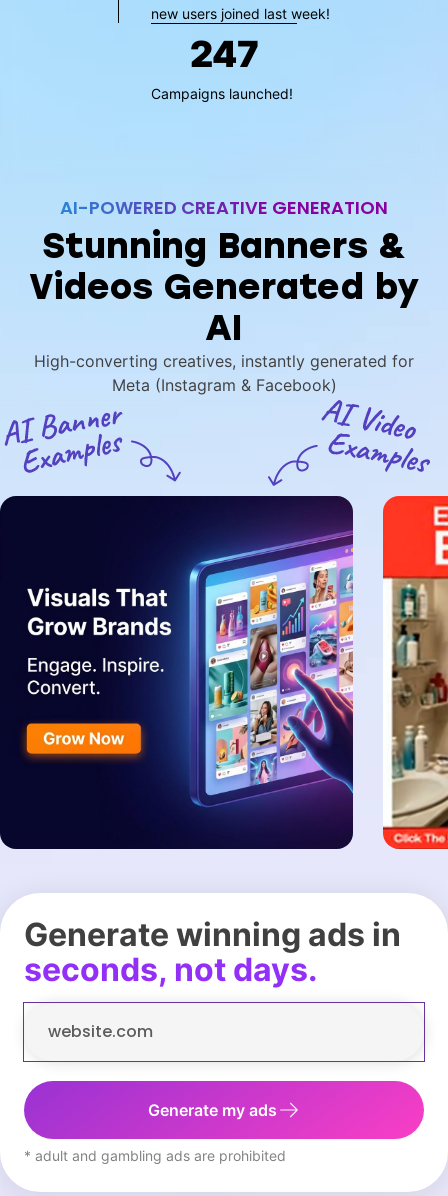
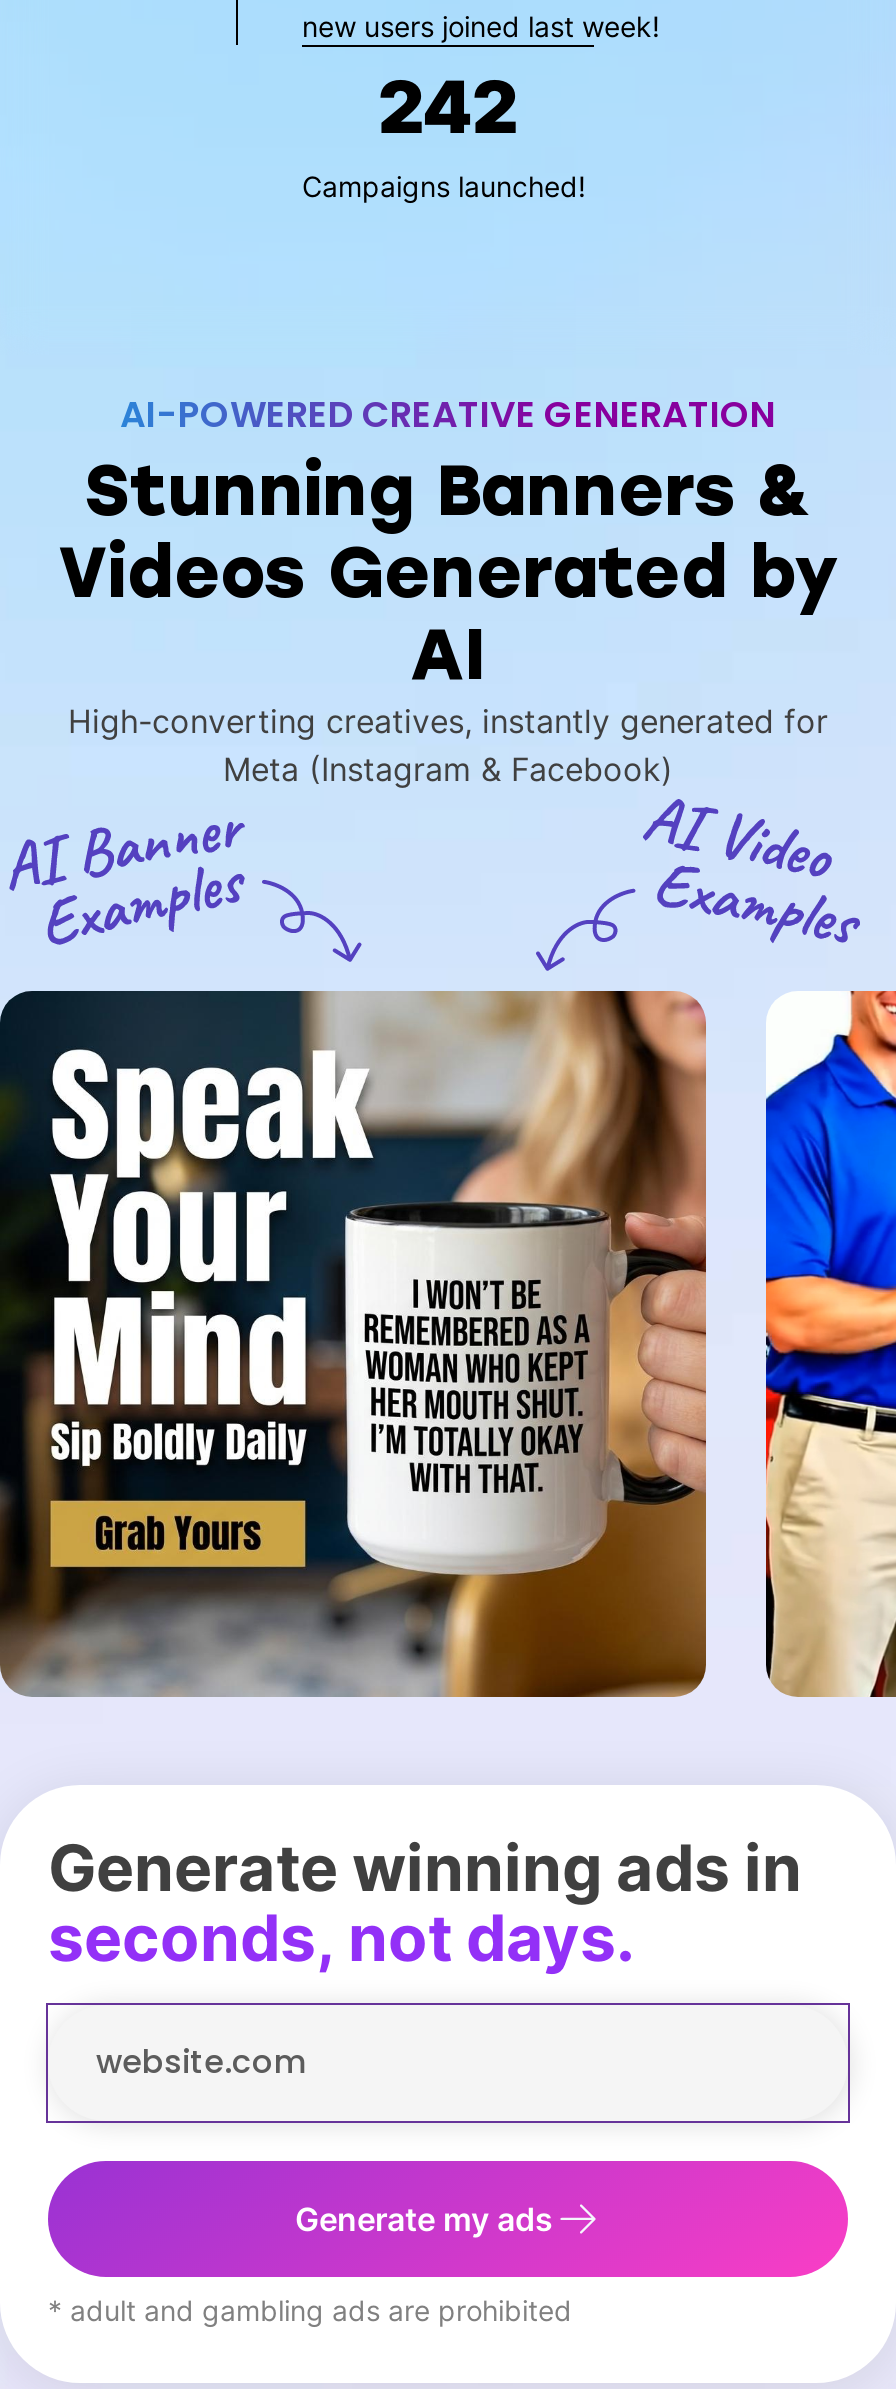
- 247
+ 242

- [image]
+ [image]

- [image]
+ [image]
